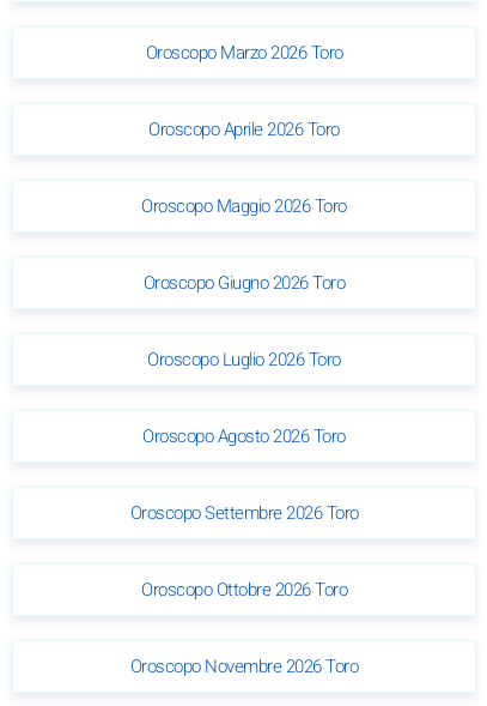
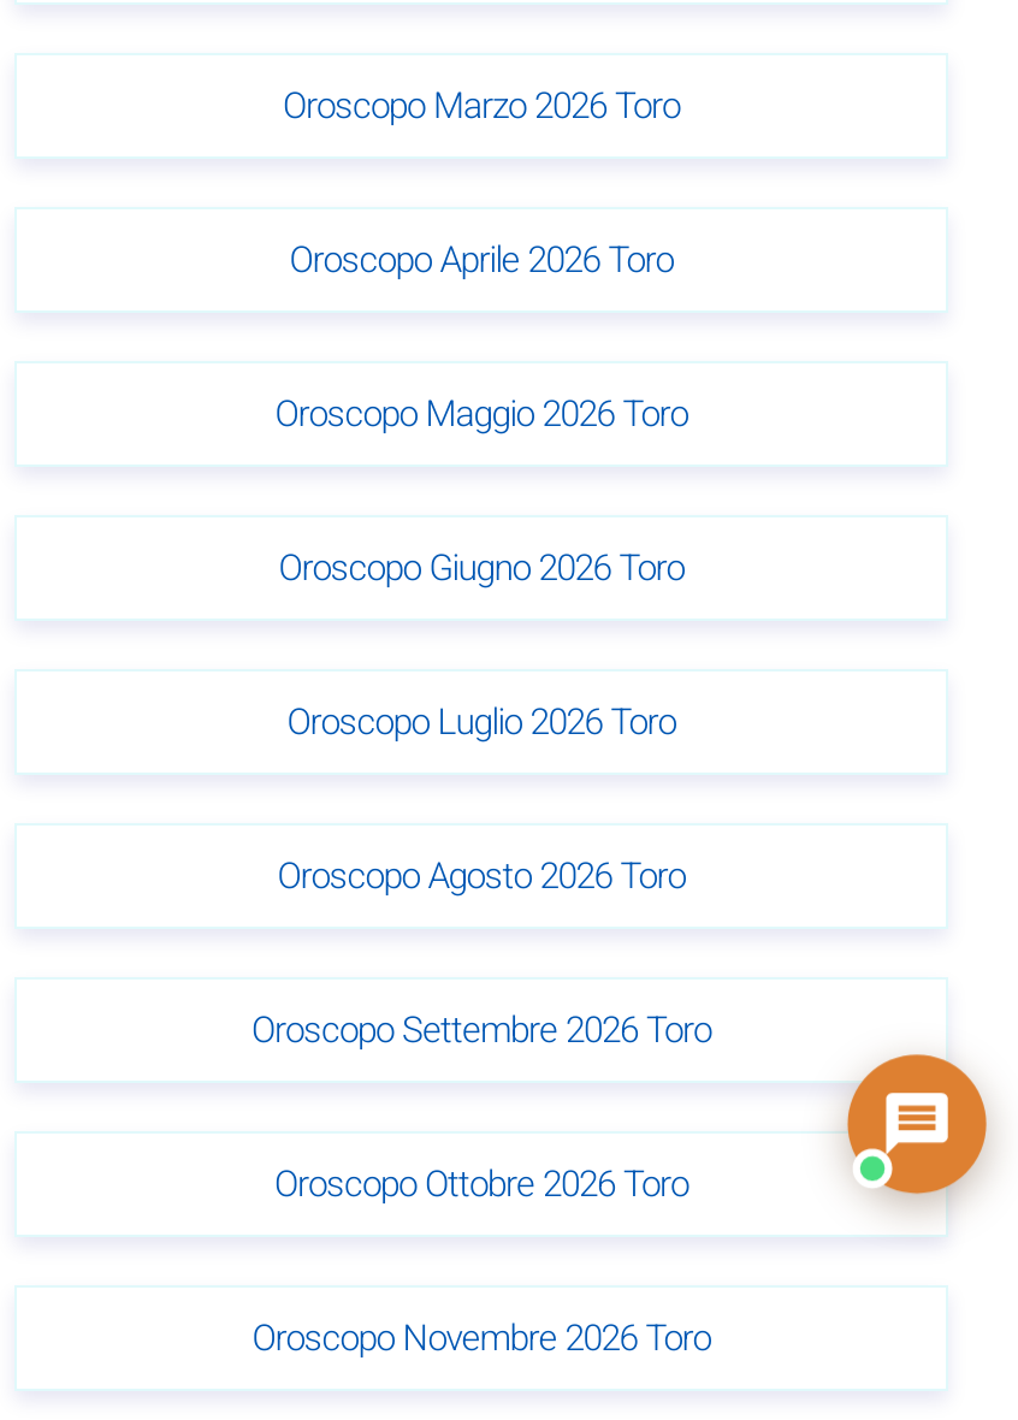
+ [image]
